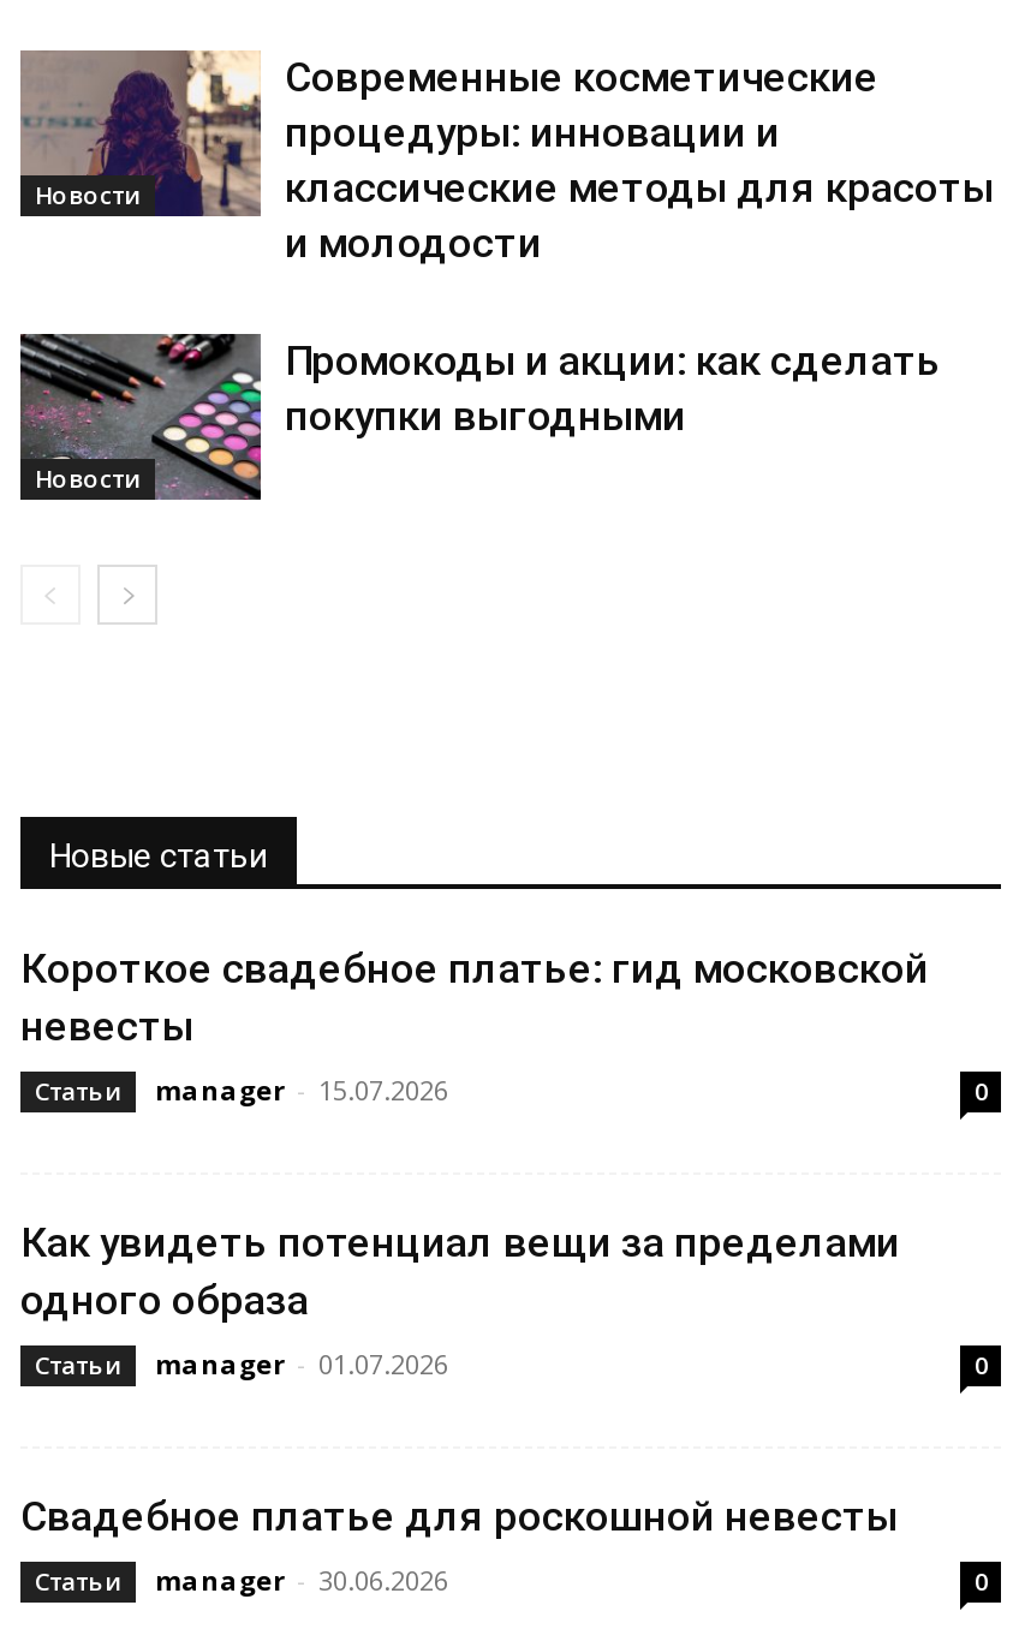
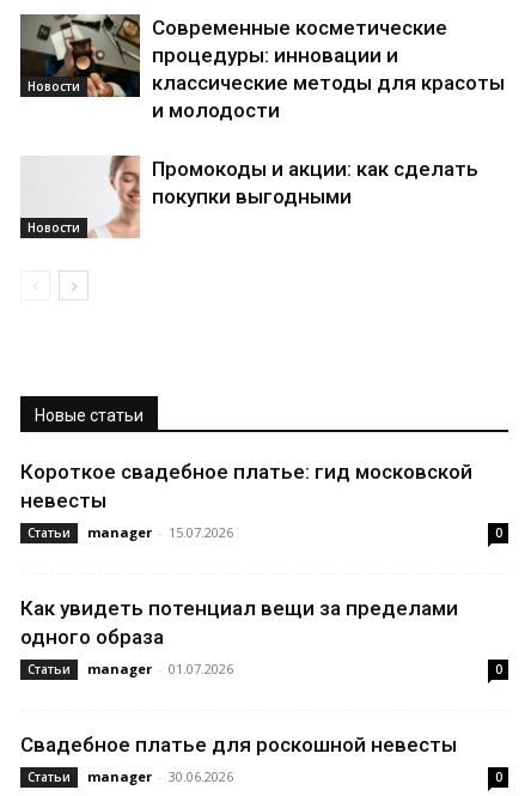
- [image]
+ [image]

- [image]
+ [image]
